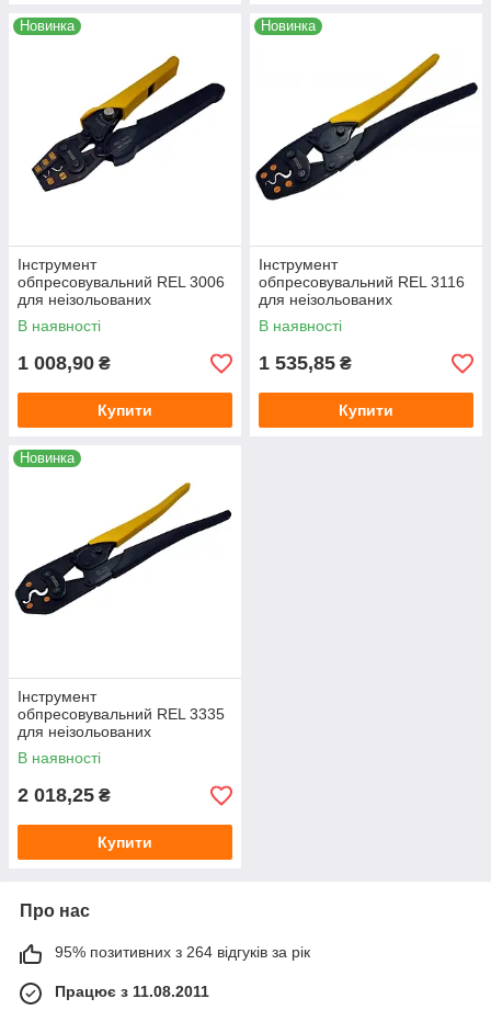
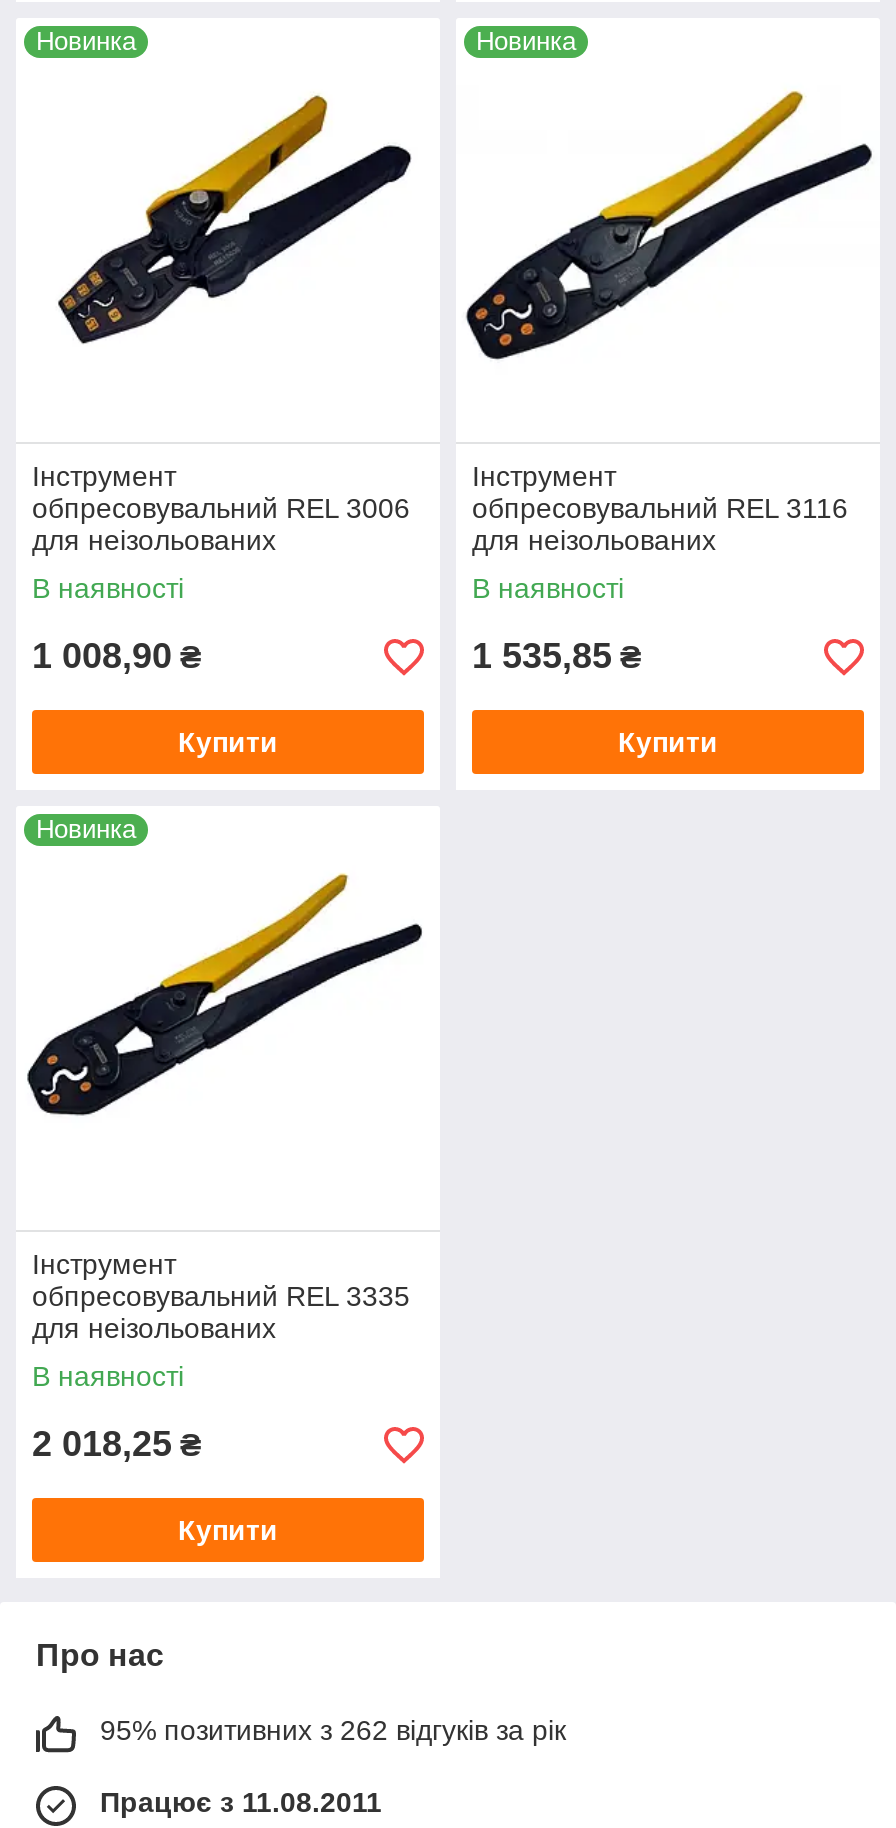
- 95% позитивних з 264 відгуків за рік
+ 95% позитивних з 262 відгуків за рік
